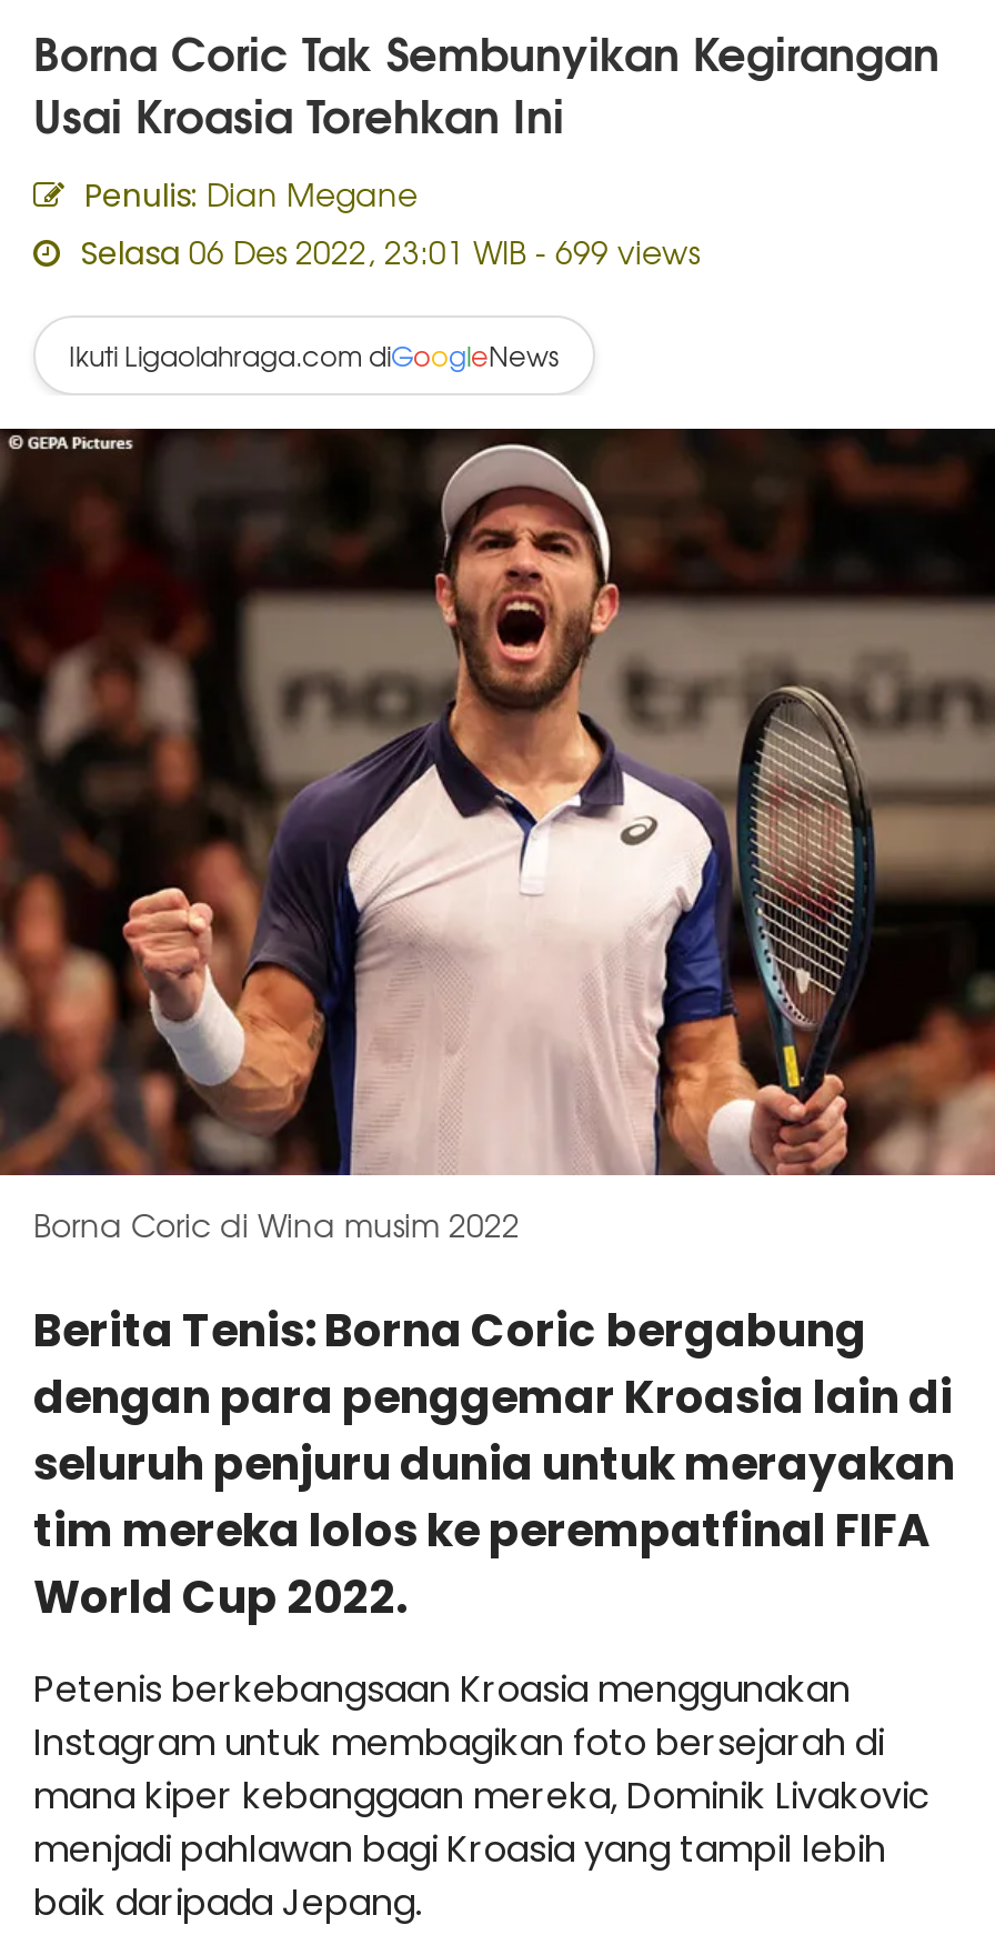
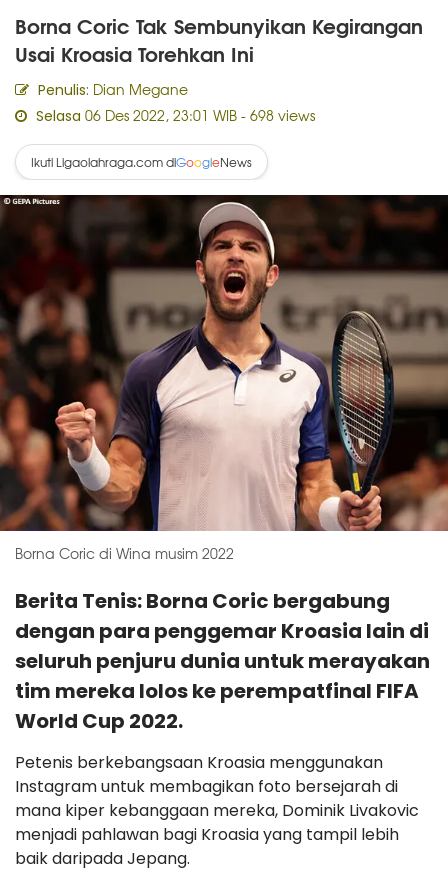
- Selasa 06 Des 2022, 23:01 WIB - 699 views
+ Selasa 06 Des 2022, 23:01 WIB - 698 views
